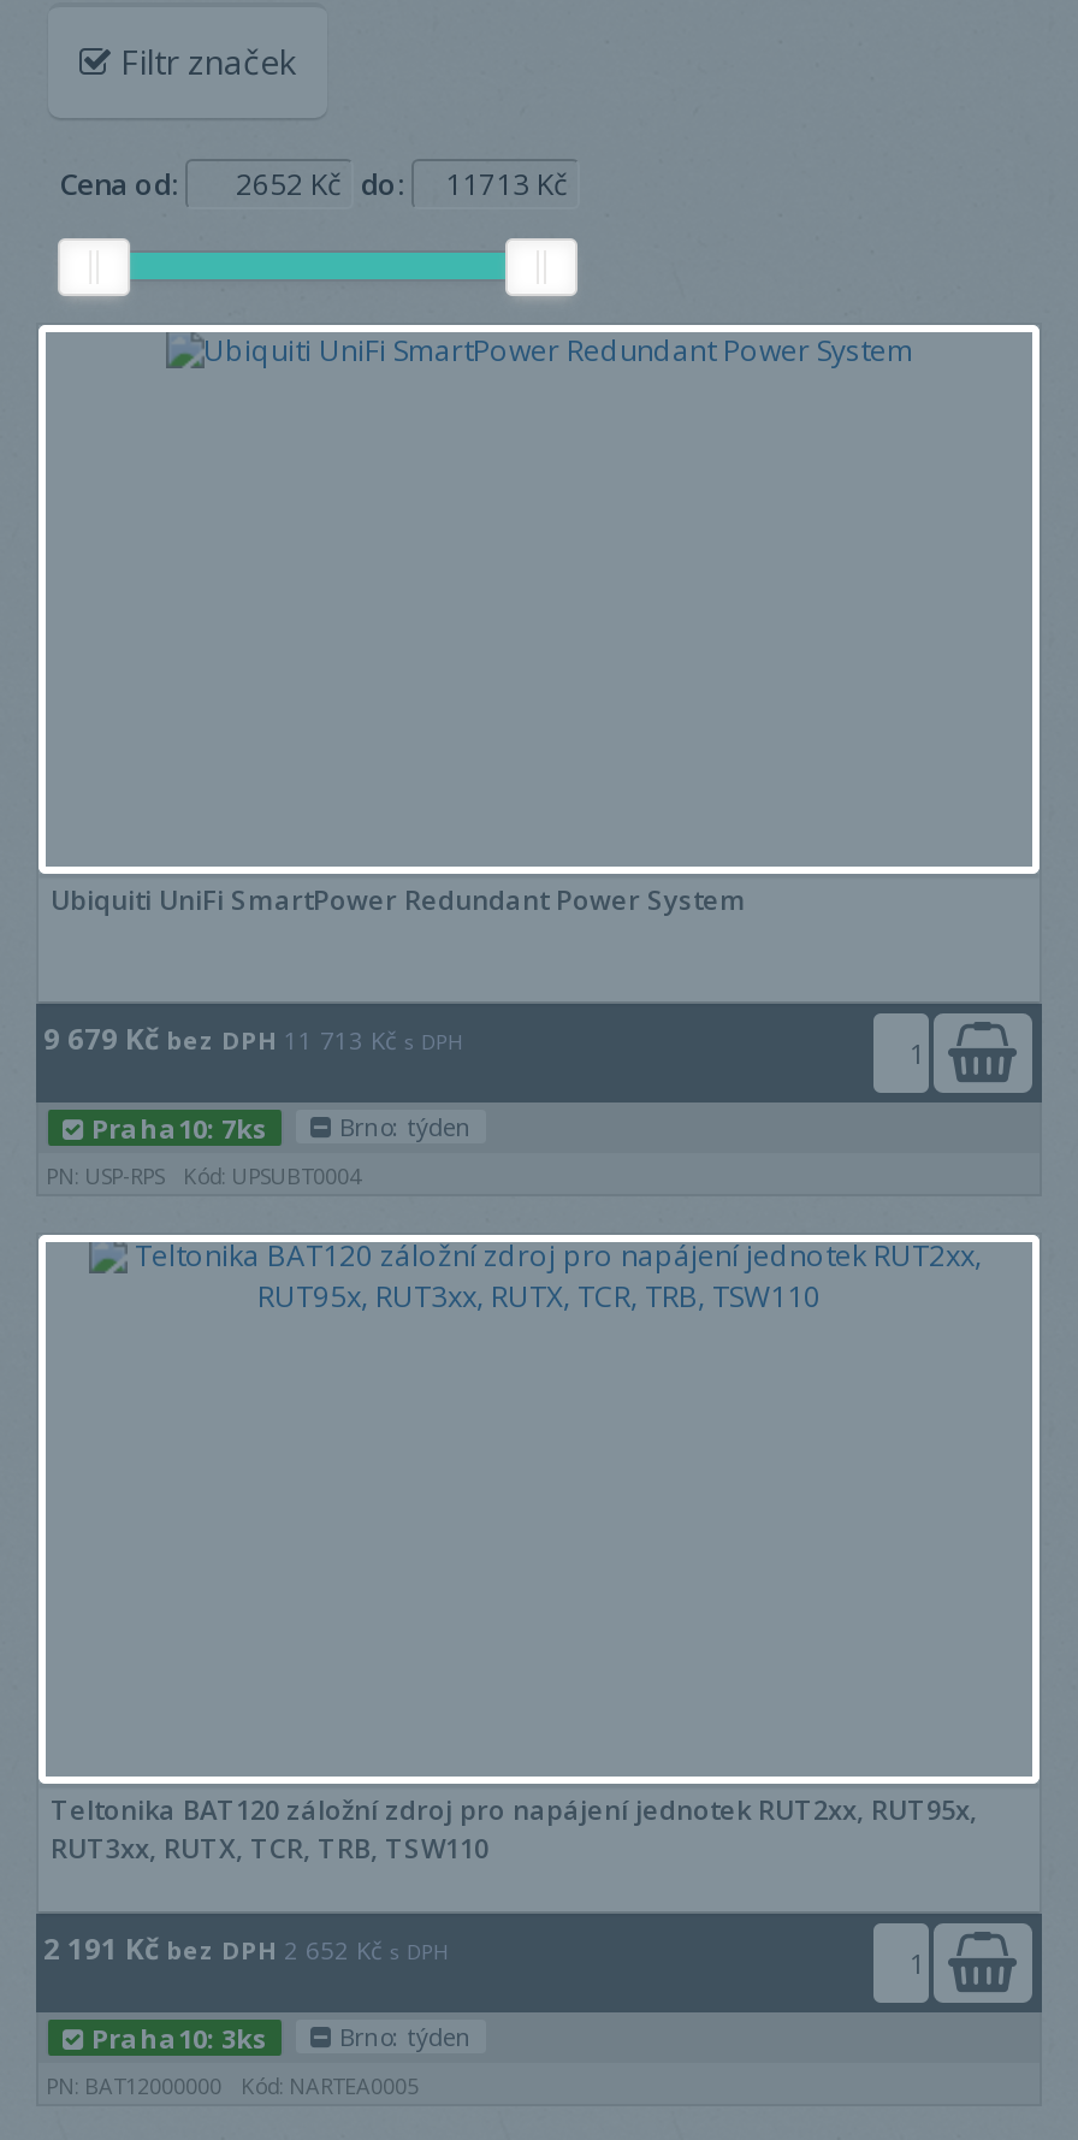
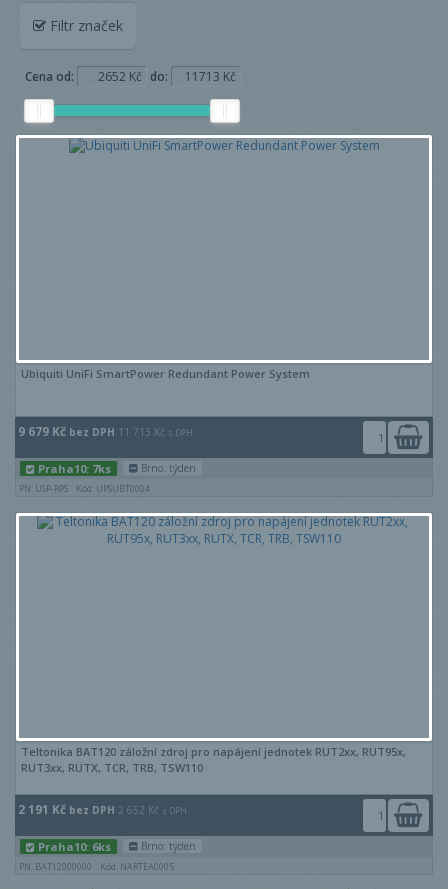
- Praha10: 3ks
+ Praha10: 6ks
